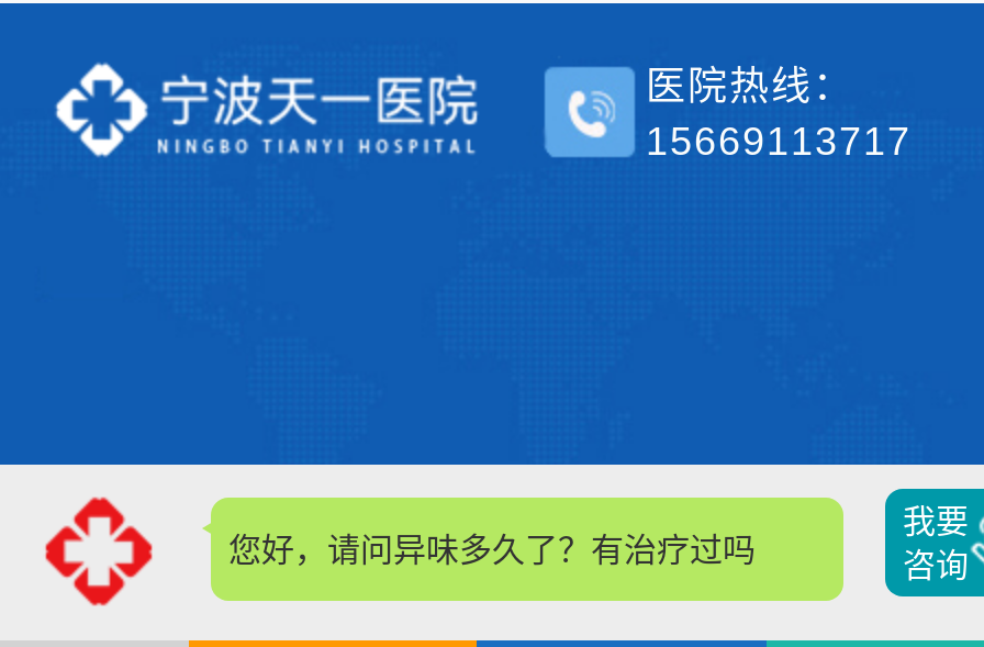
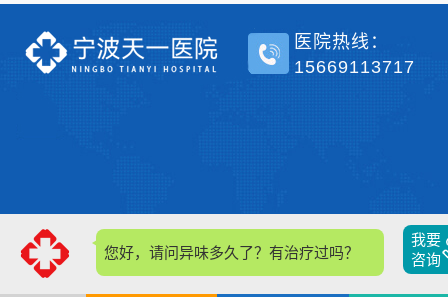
- 您
+ 您好，请问异味多久了？有治疗过吗？
